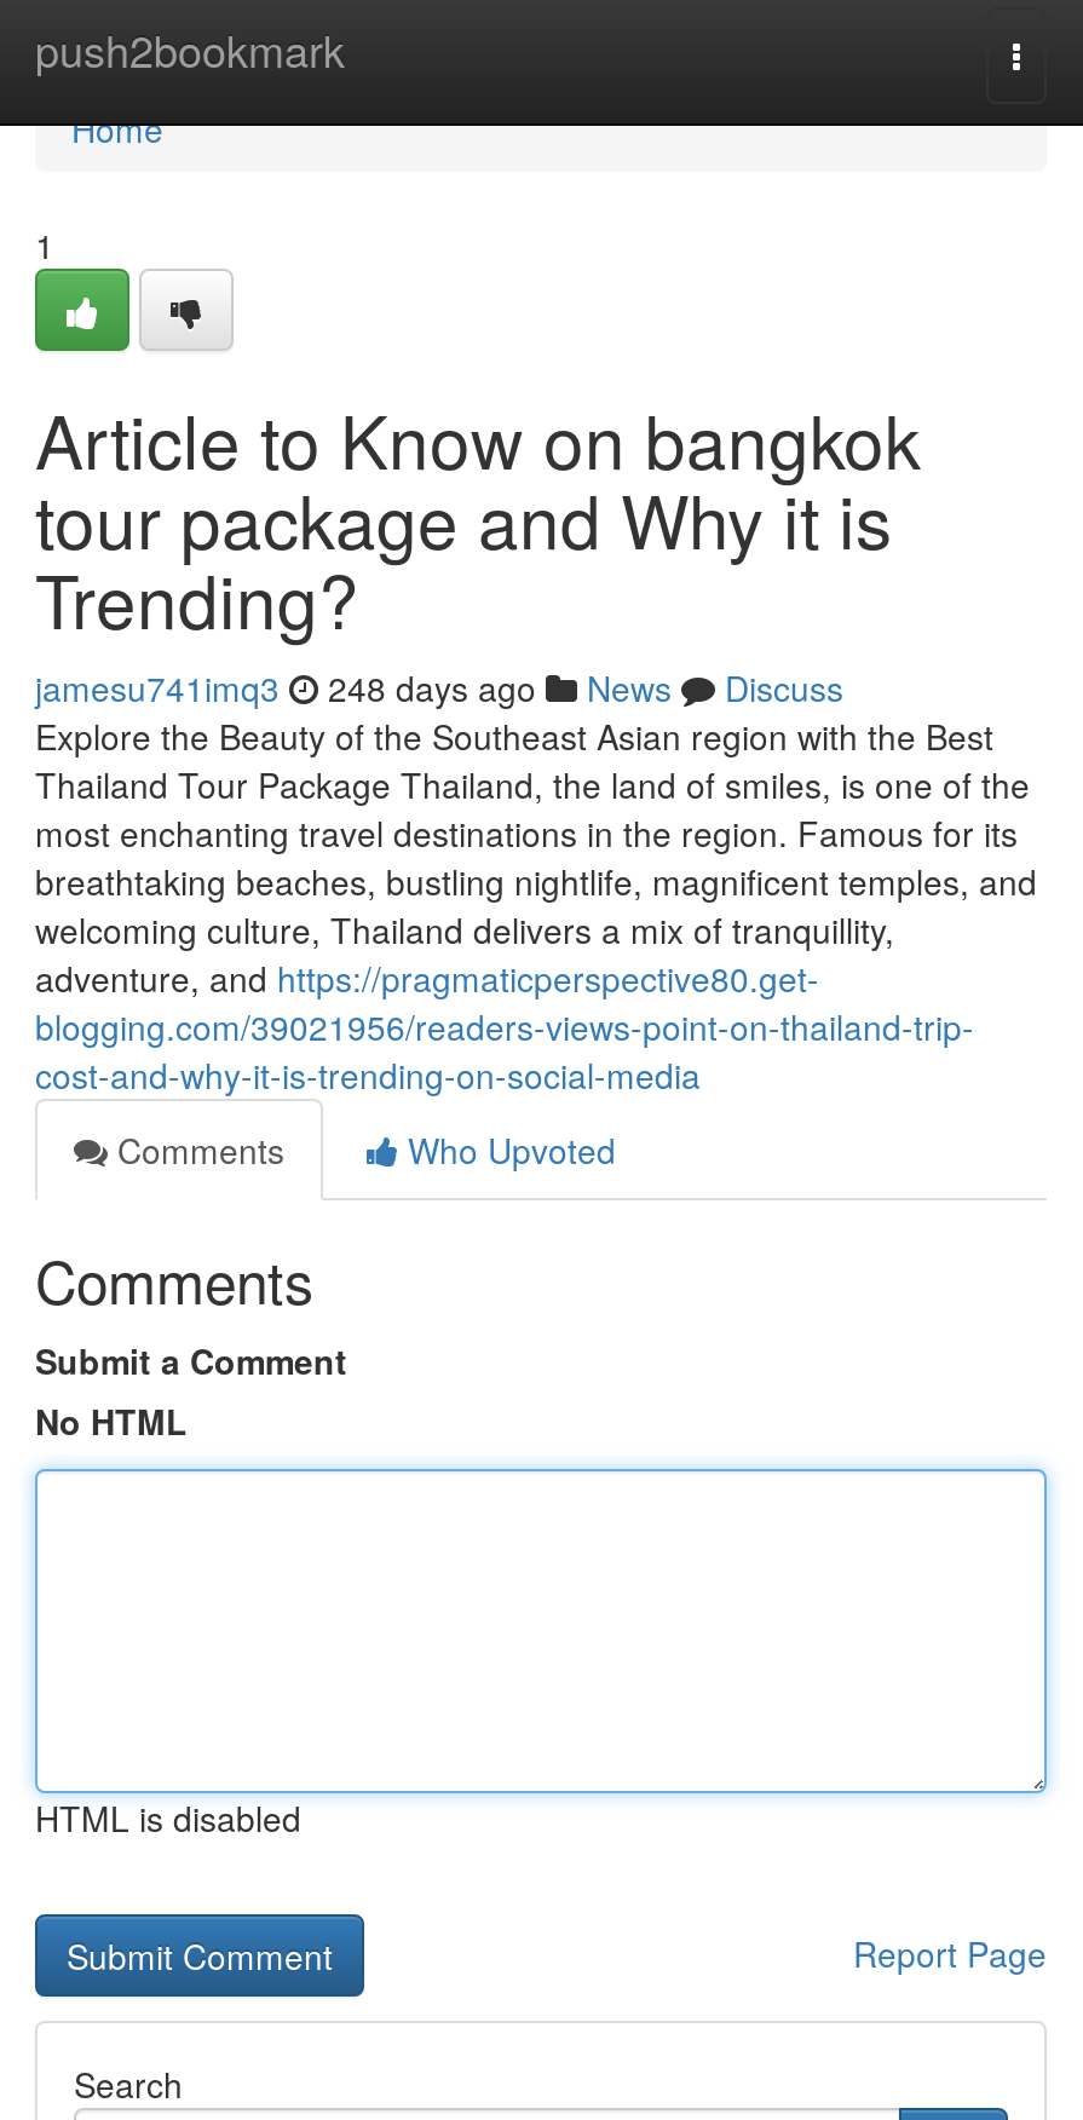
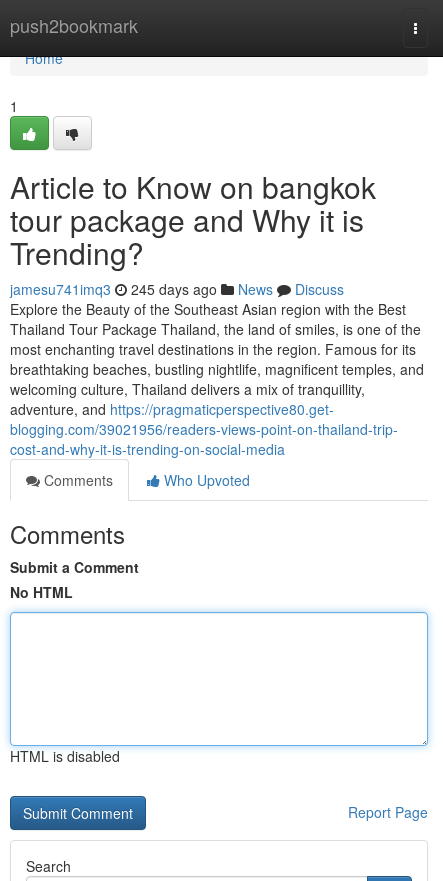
- jamesu741imq3 248 days ago News Discuss
+ jamesu741imq3 245 days ago News Discuss
